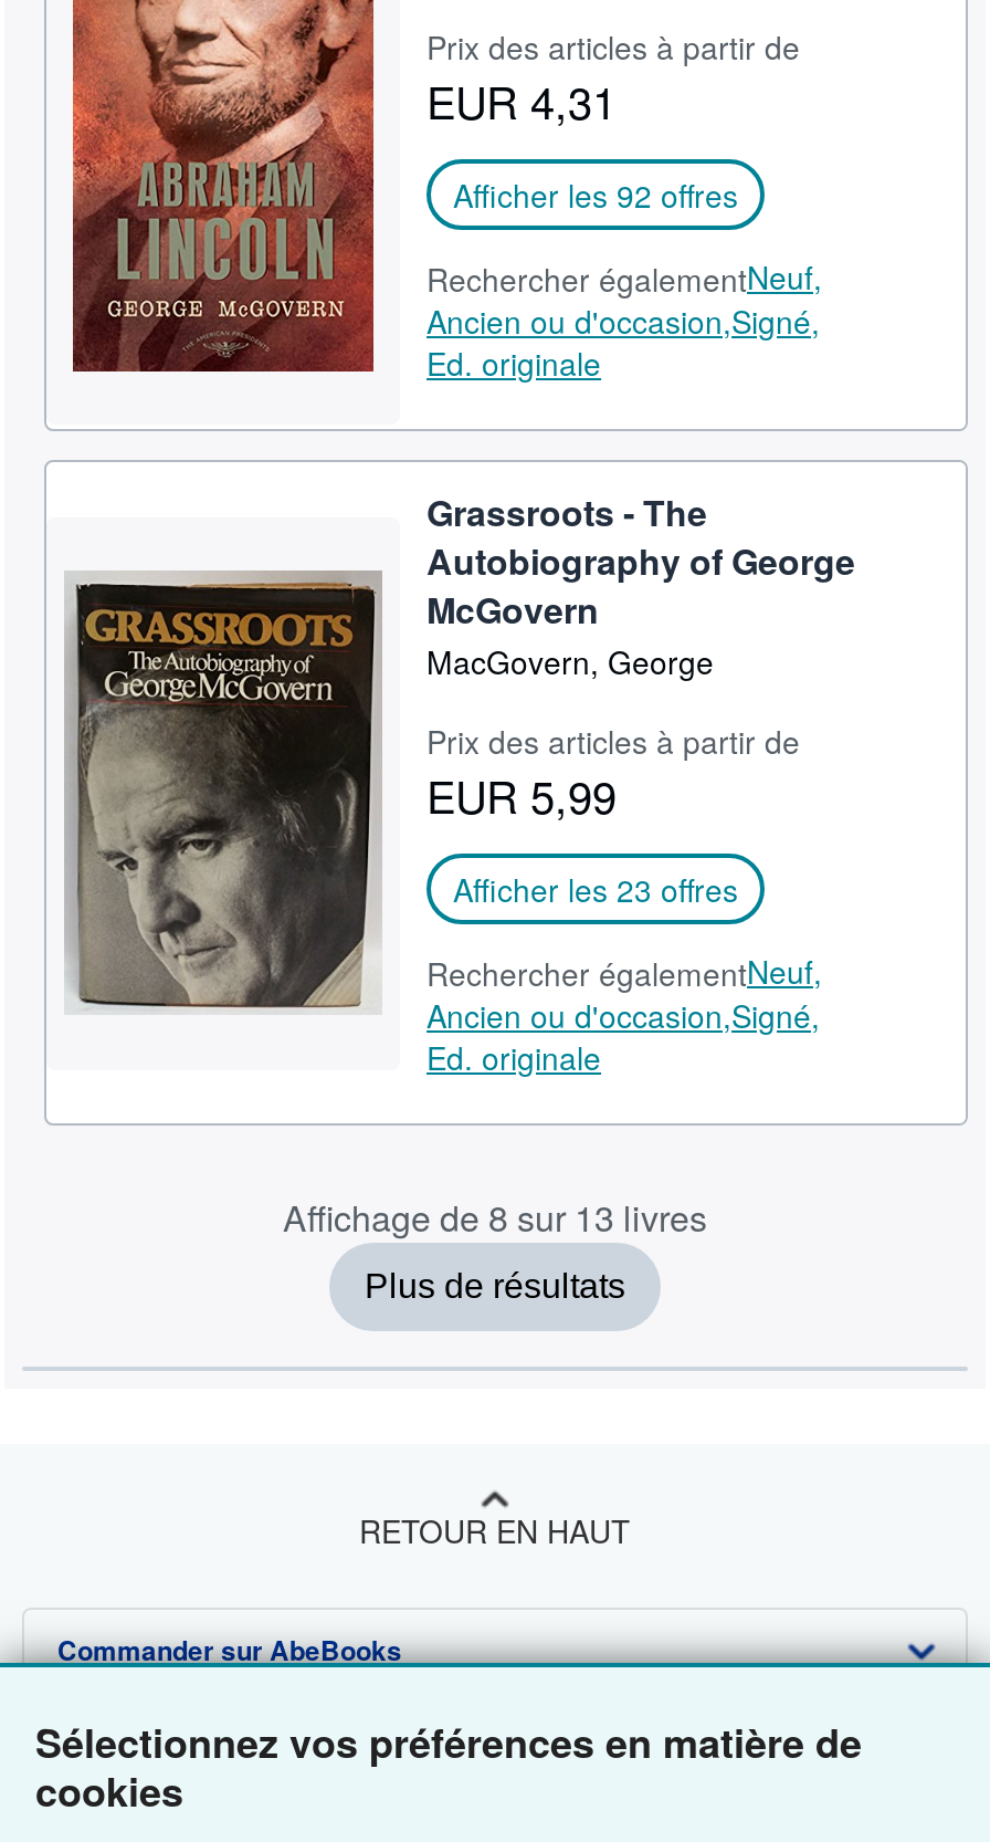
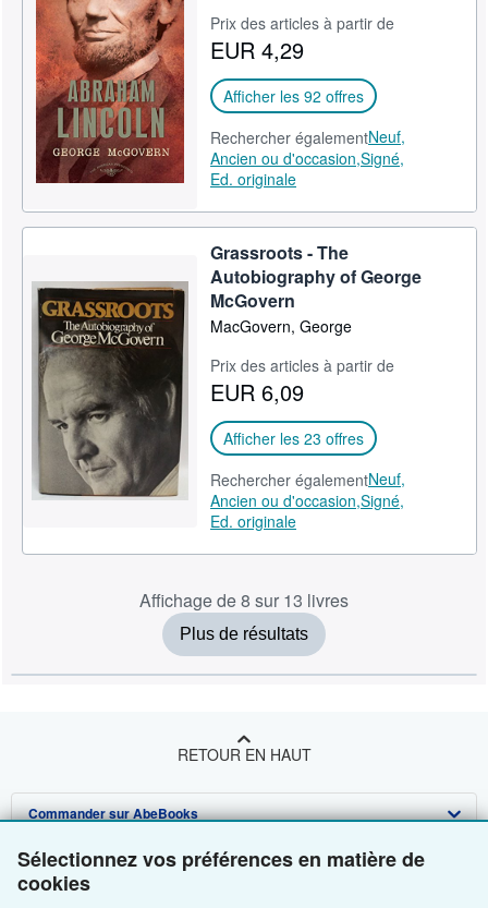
- EUR 4,31
+ EUR 4,29

- EUR 5,99
+ EUR 6,09
